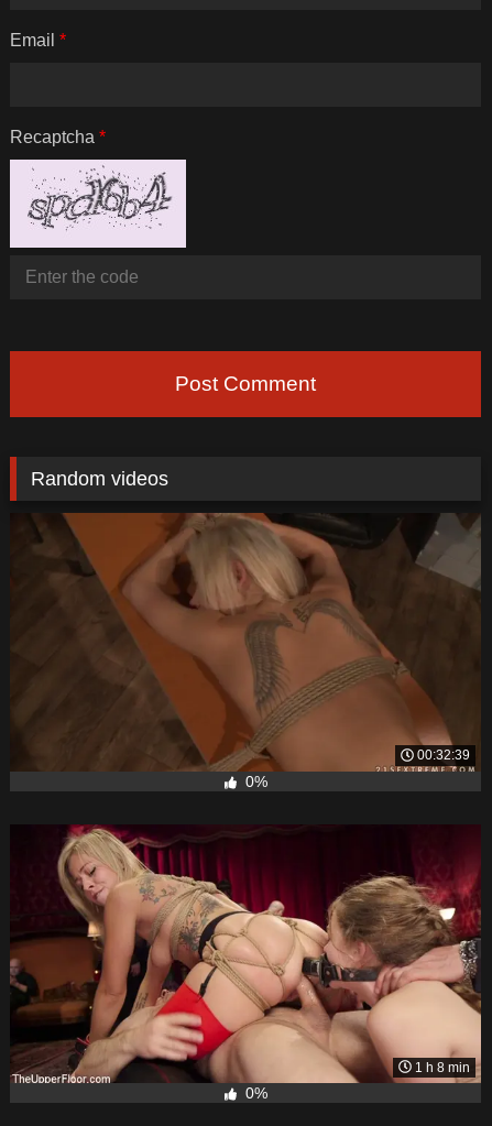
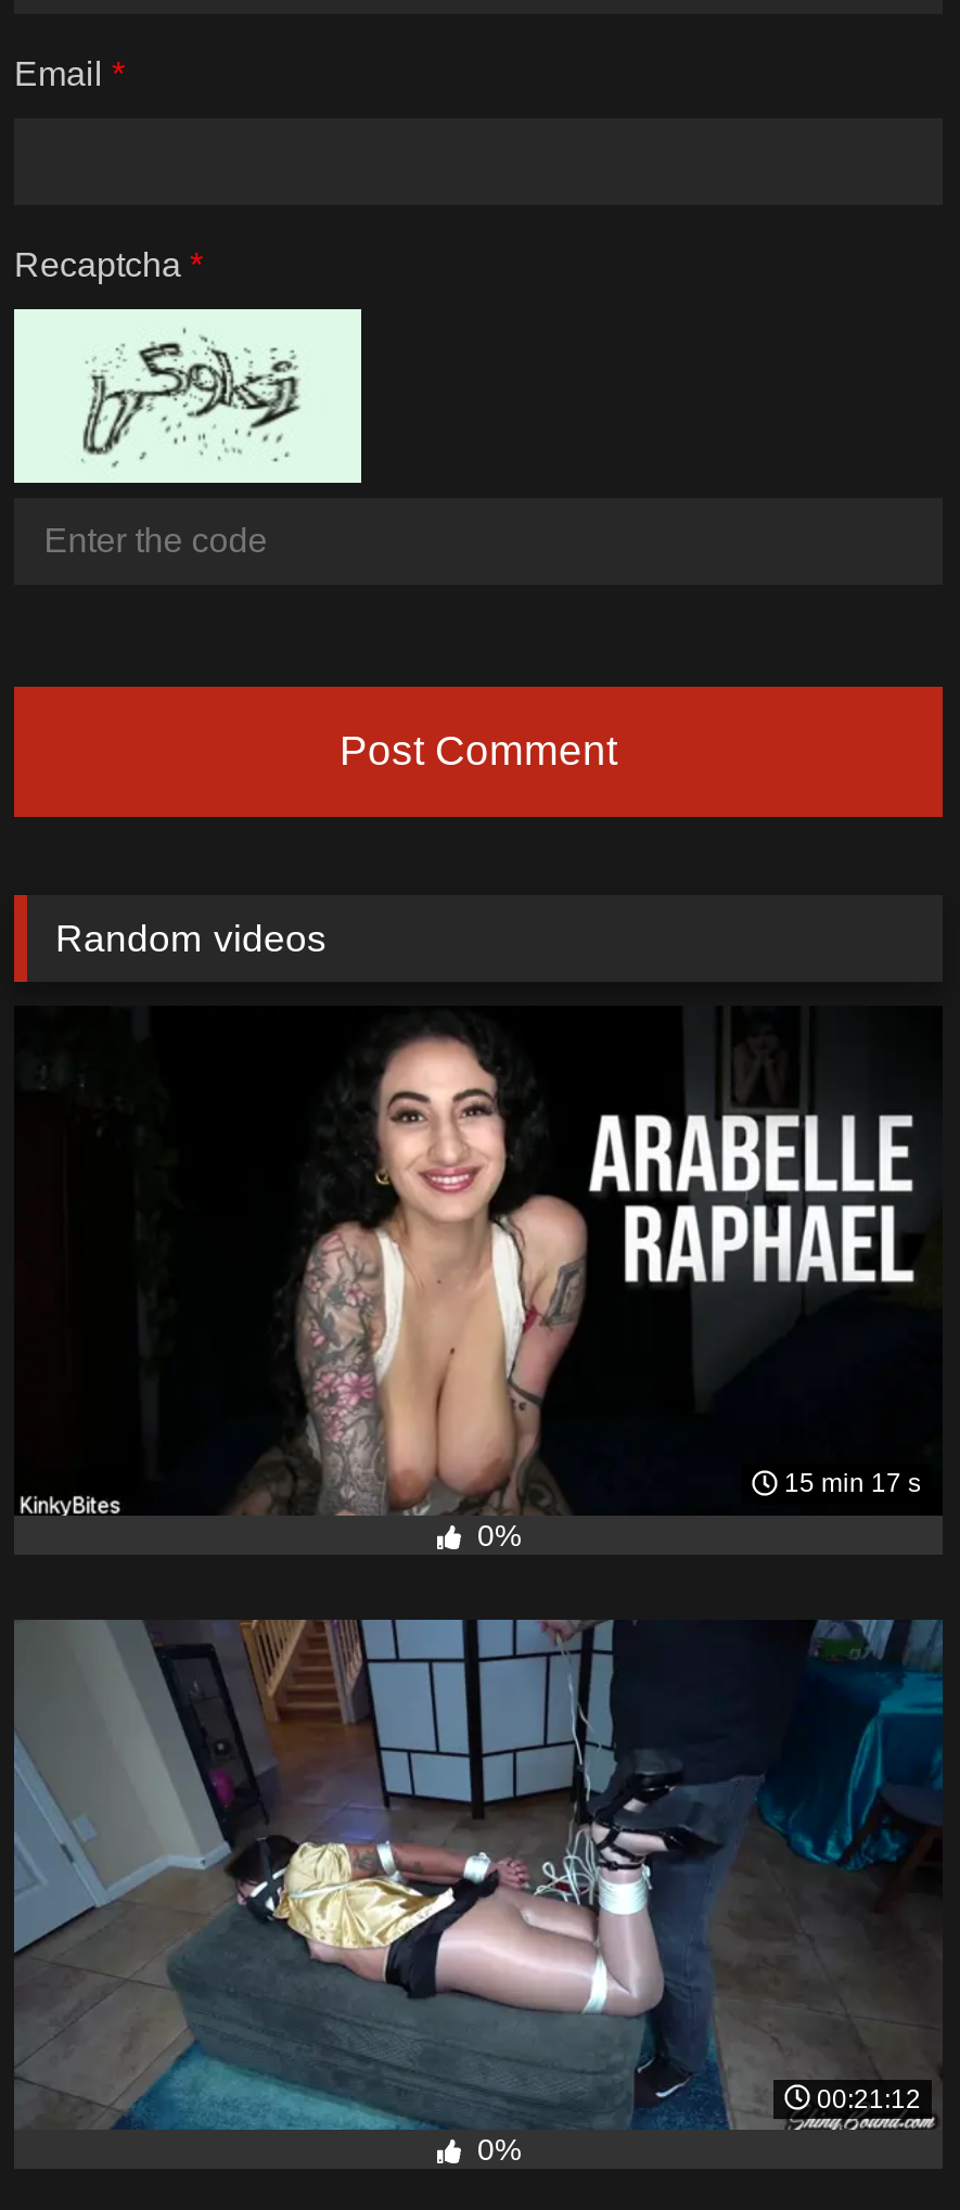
- [image]
+ [image]

- [image]
- 00:32:39
+ [image]
+ 15 min 17 s

- [image]
- 1 h 8 min
+ [image]
+ 00:21:12
